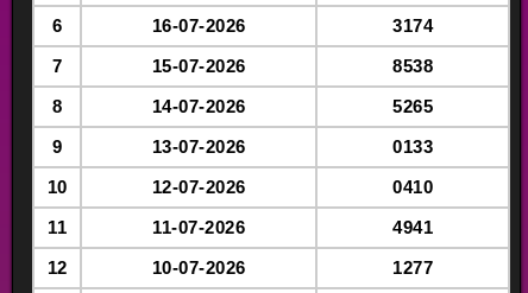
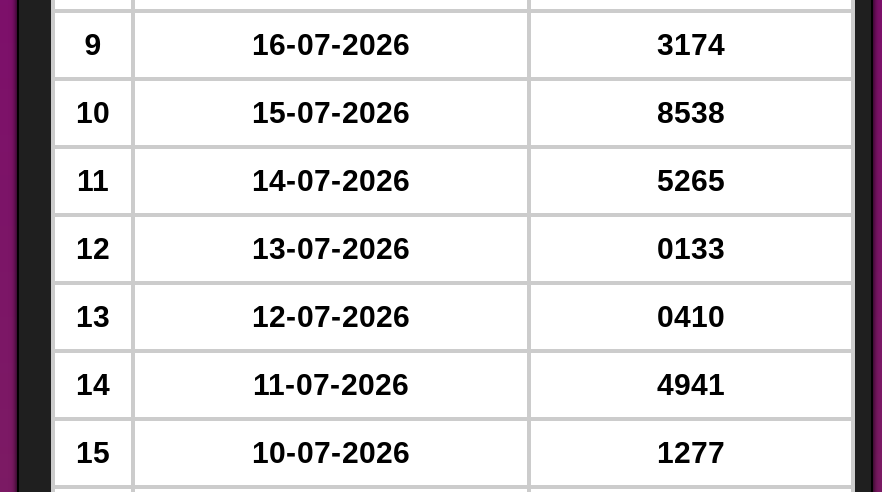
- 6
+ 9

- 7
+ 10

- 8
+ 11

- 9
+ 12

- 10
+ 13

- 11
+ 14

- 12
+ 15
